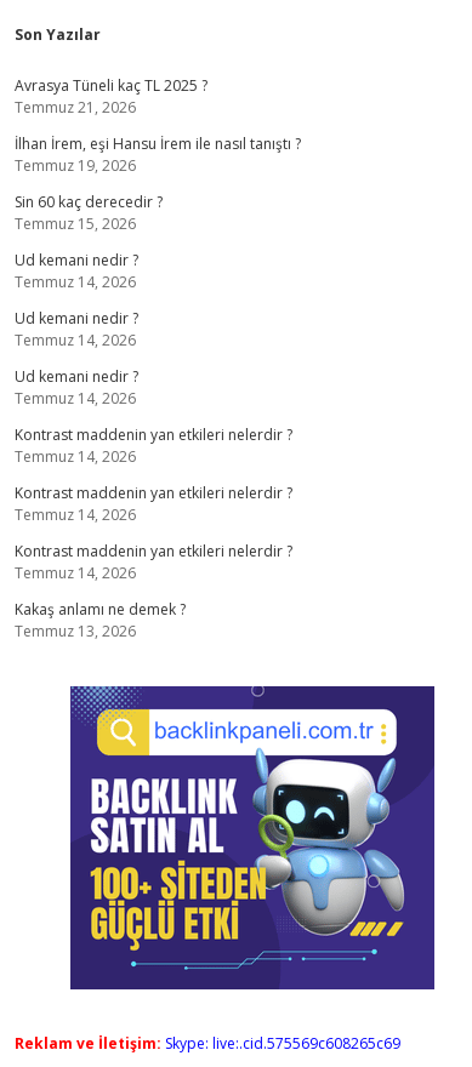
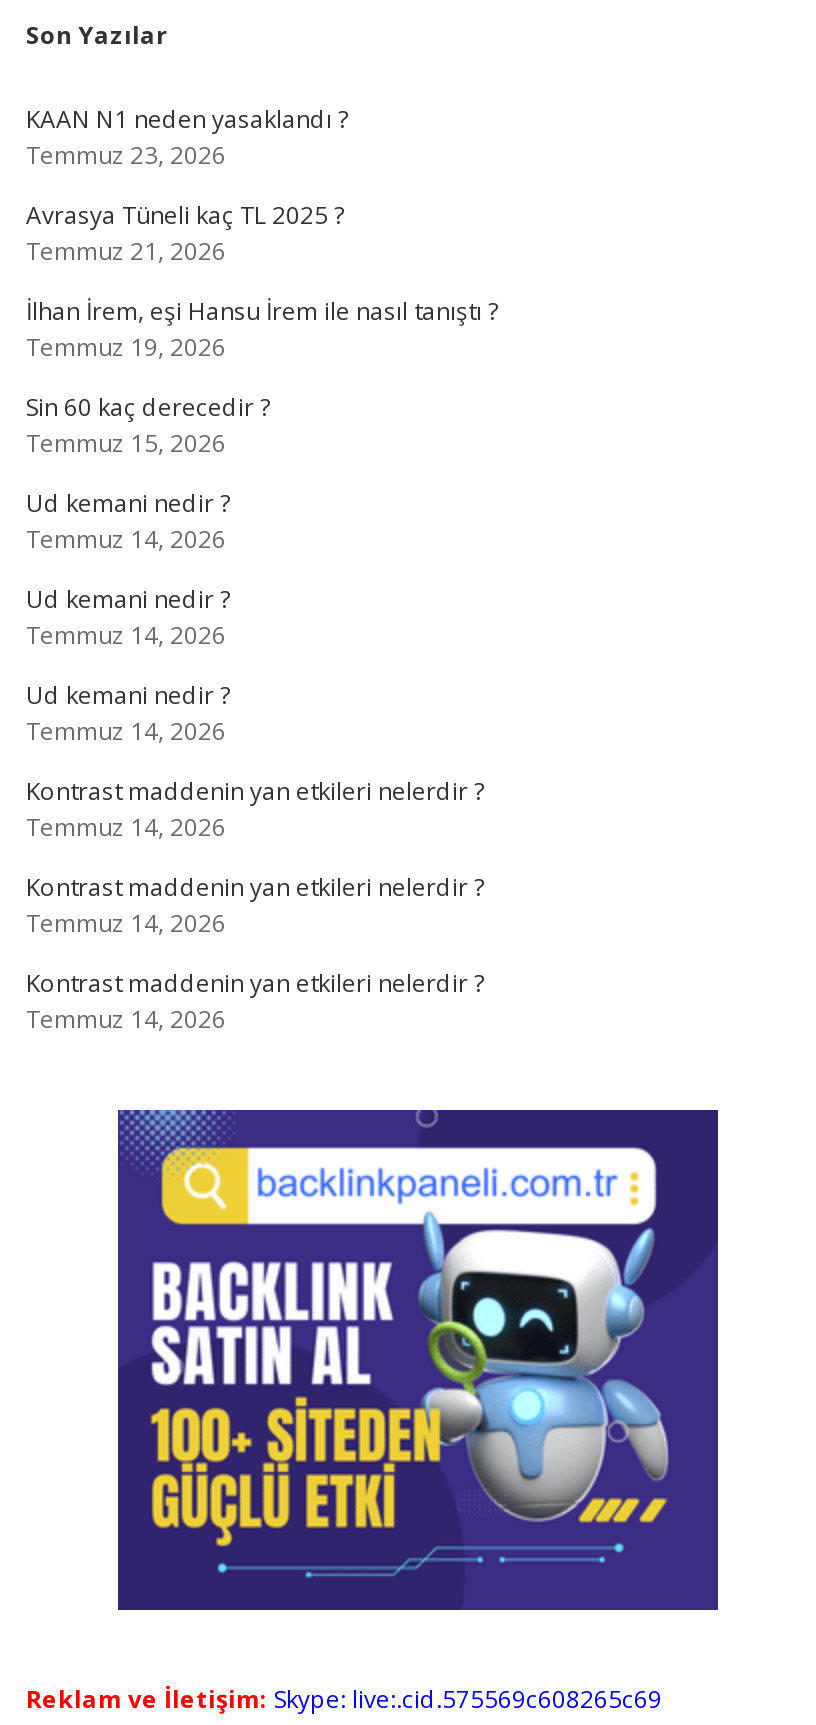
+ KAAN N1 neden yasaklandı ?
+ Temmuz 23, 2026

moved down: Avrasya Tüneli kaç TL 2025 ? | Temmuz 21, 2026 | İlhan İrem, eşi Hansu İrem ile nasıl tanıştı ? | ... | Kontrast maddenin yan etkileri nelerdir ? | Temmuz 14, 2026

- Kakaş anlamı ne demek ?
- Temmuz 13, 2026
